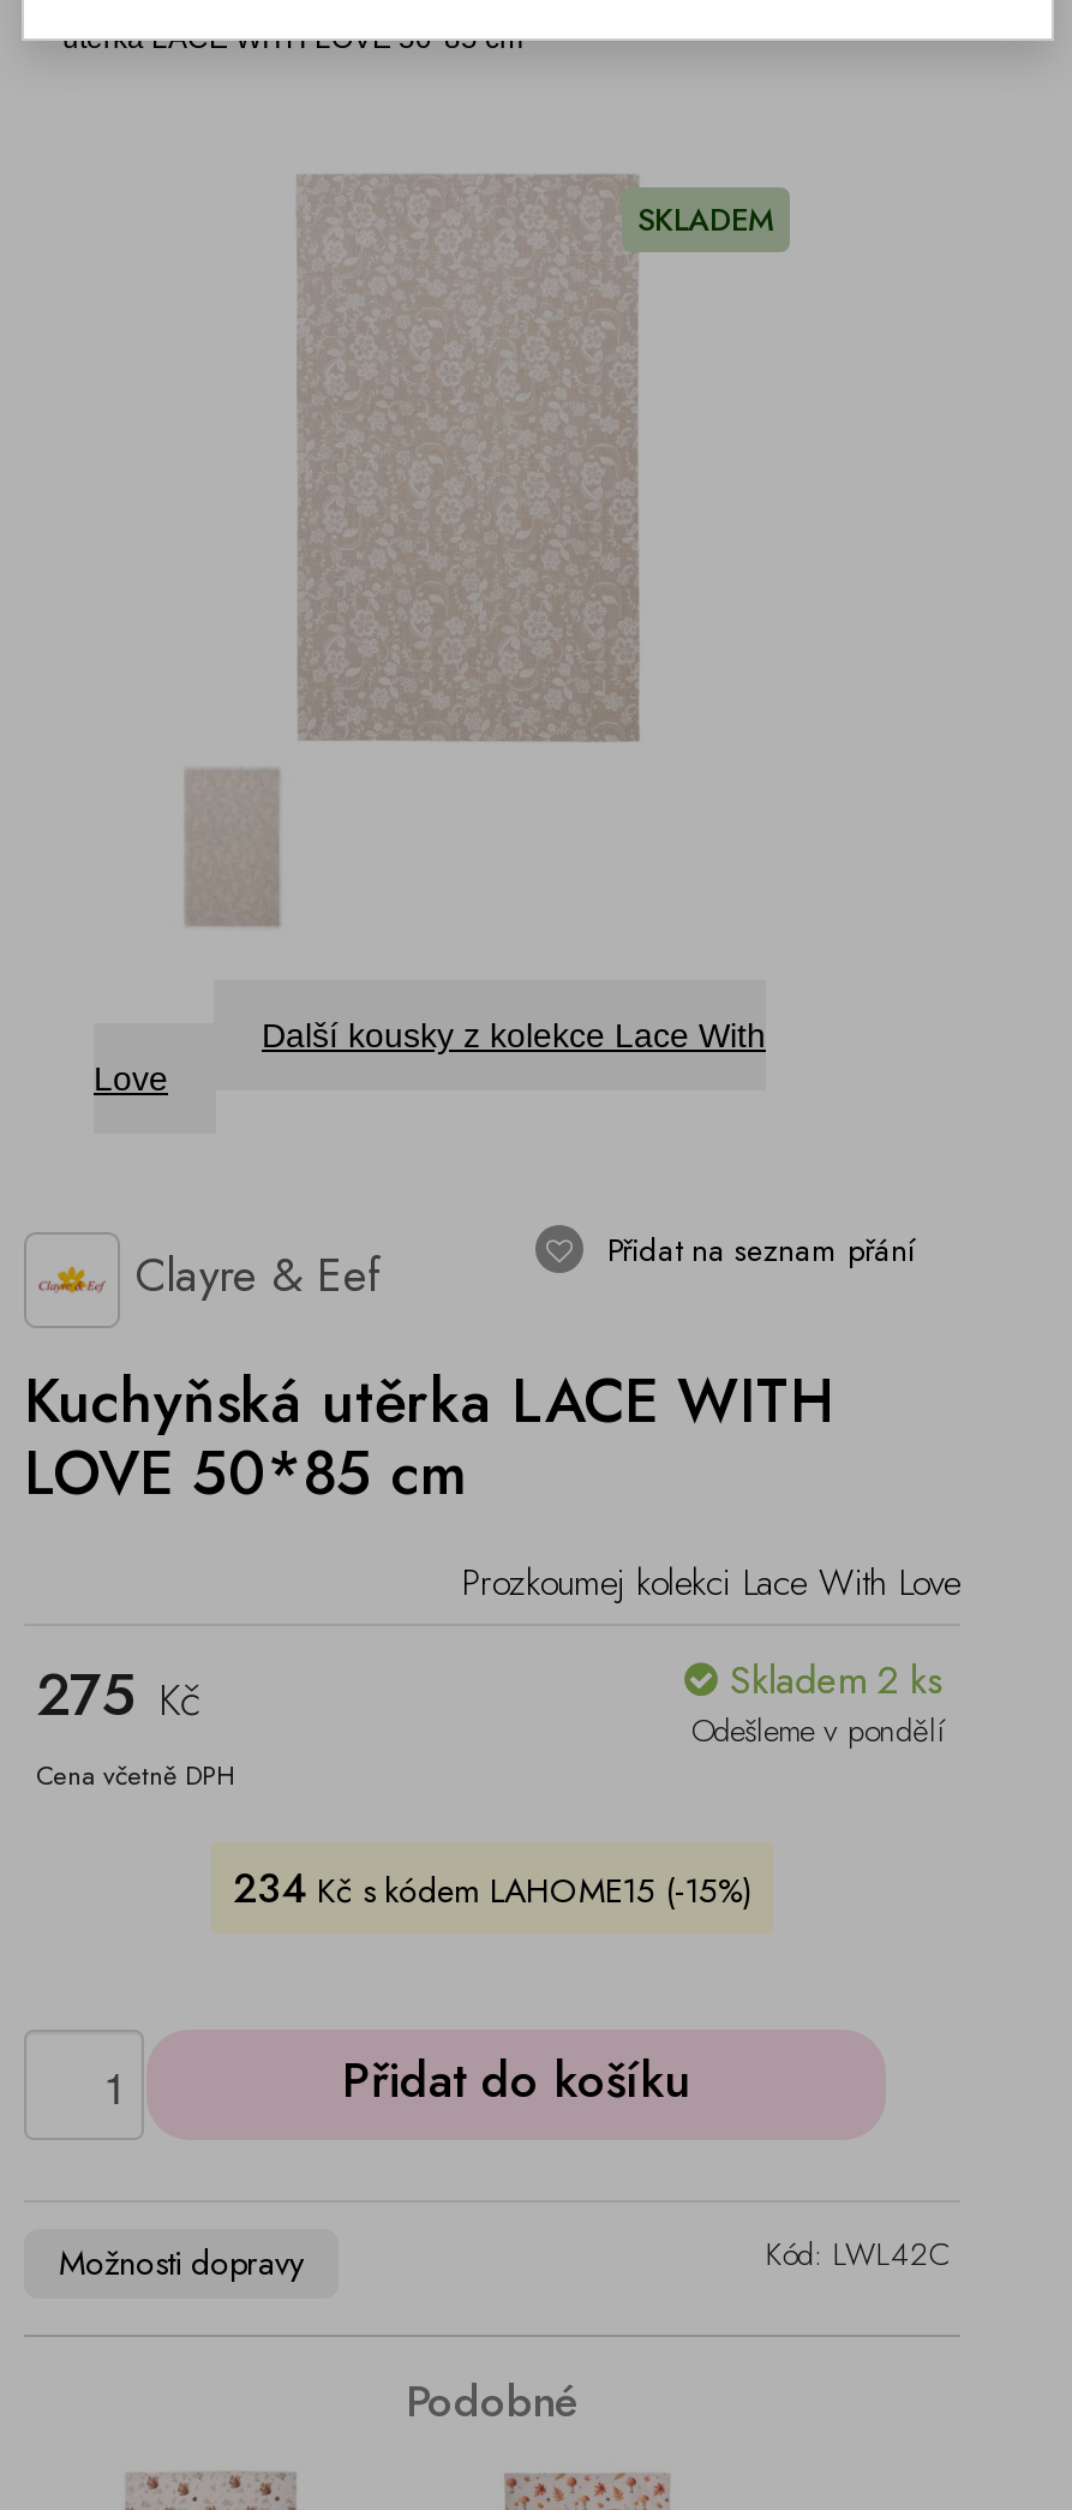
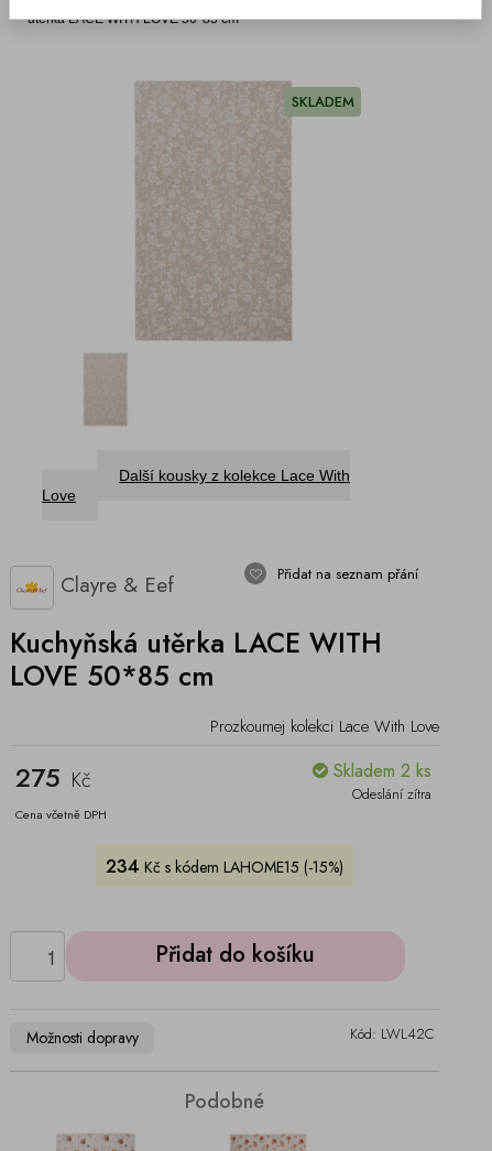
- Odešleme v pondělí
+ Odeslání zítra
